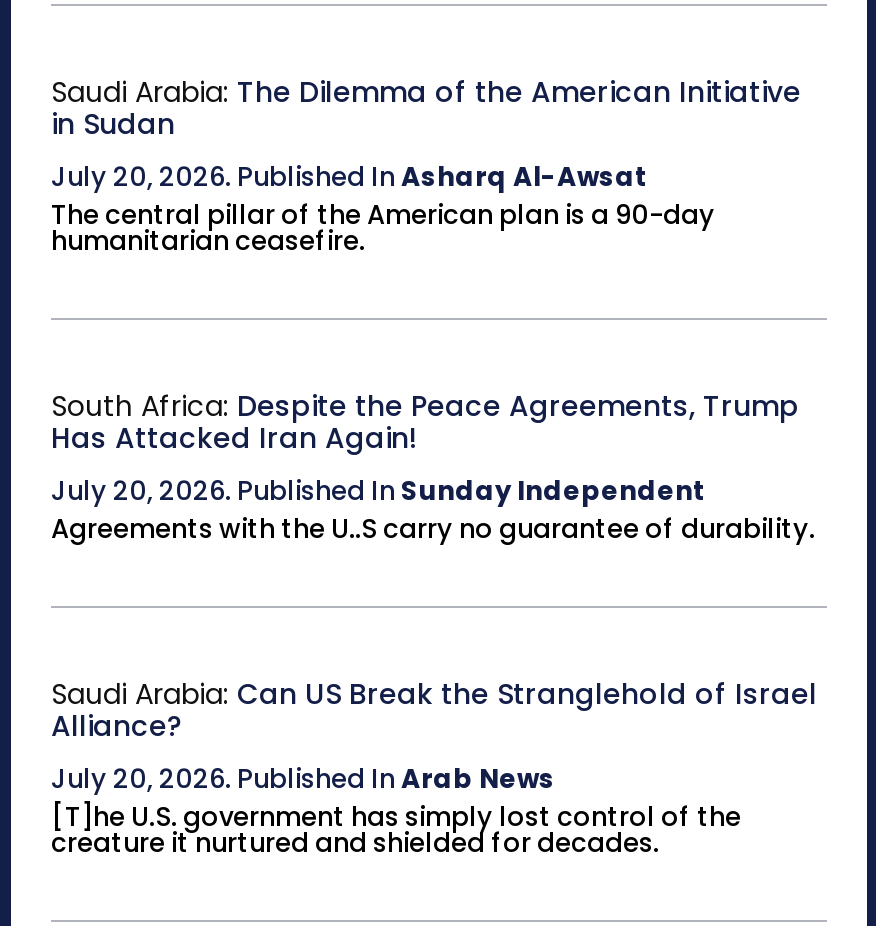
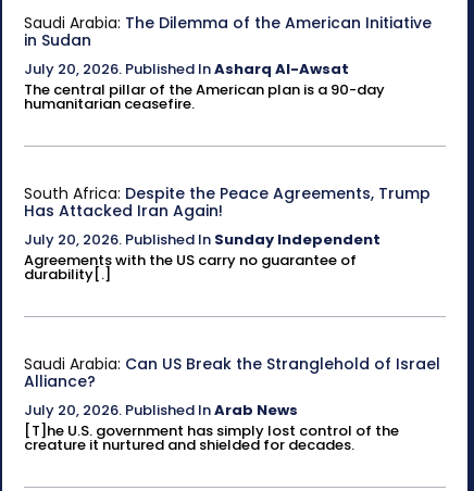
- Agreements with the U..S carry no guarantee of durability.
+ Agreements with the US carry no guarantee of
+ durability[.]
